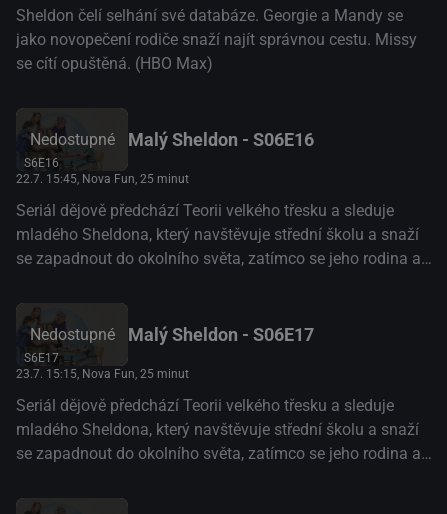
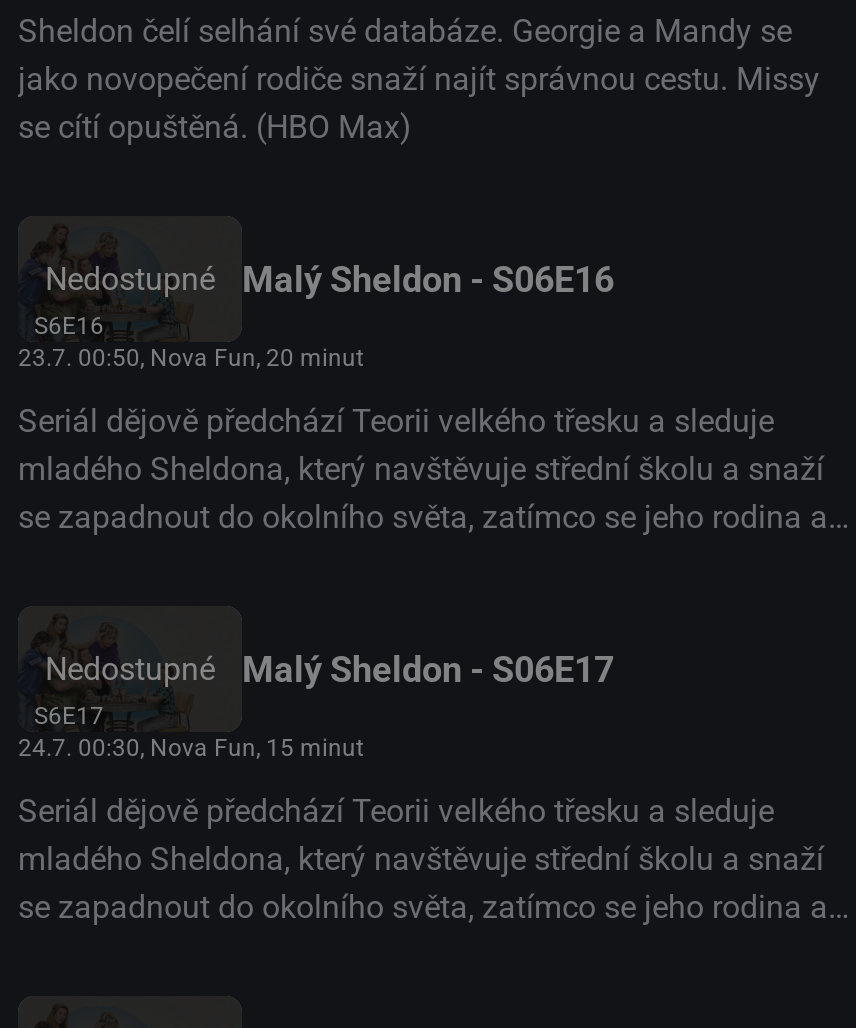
- 22.7. 15:45, Nova Fun, 25 minut
+ 23.7. 00:50, Nova Fun, 20 minut

- 23.7. 15:15, Nova Fun, 25 minut
+ 24.7. 00:30, Nova Fun, 15 minut
